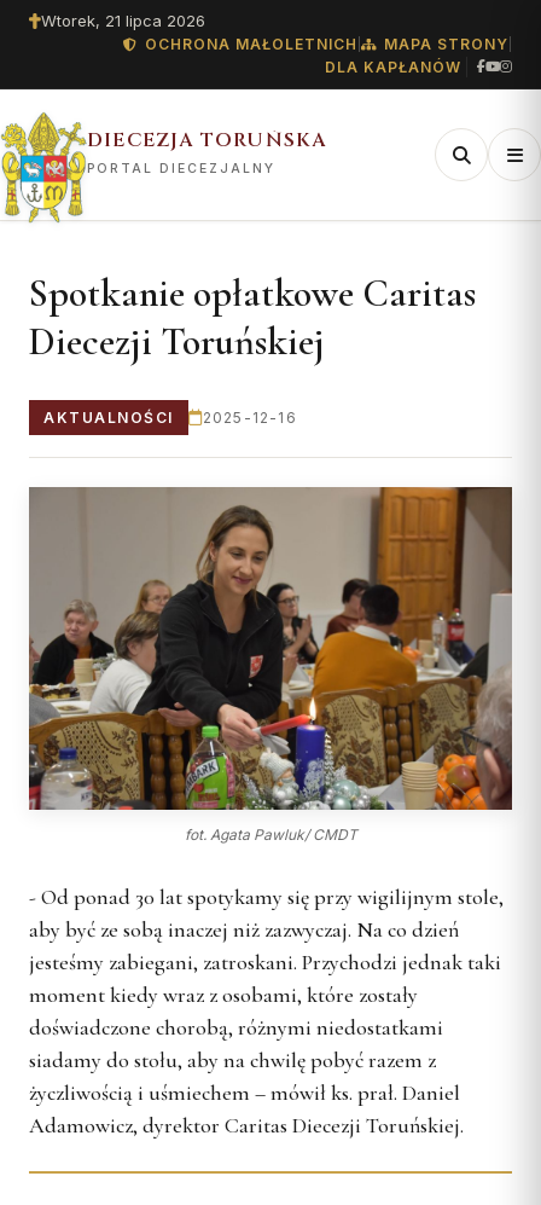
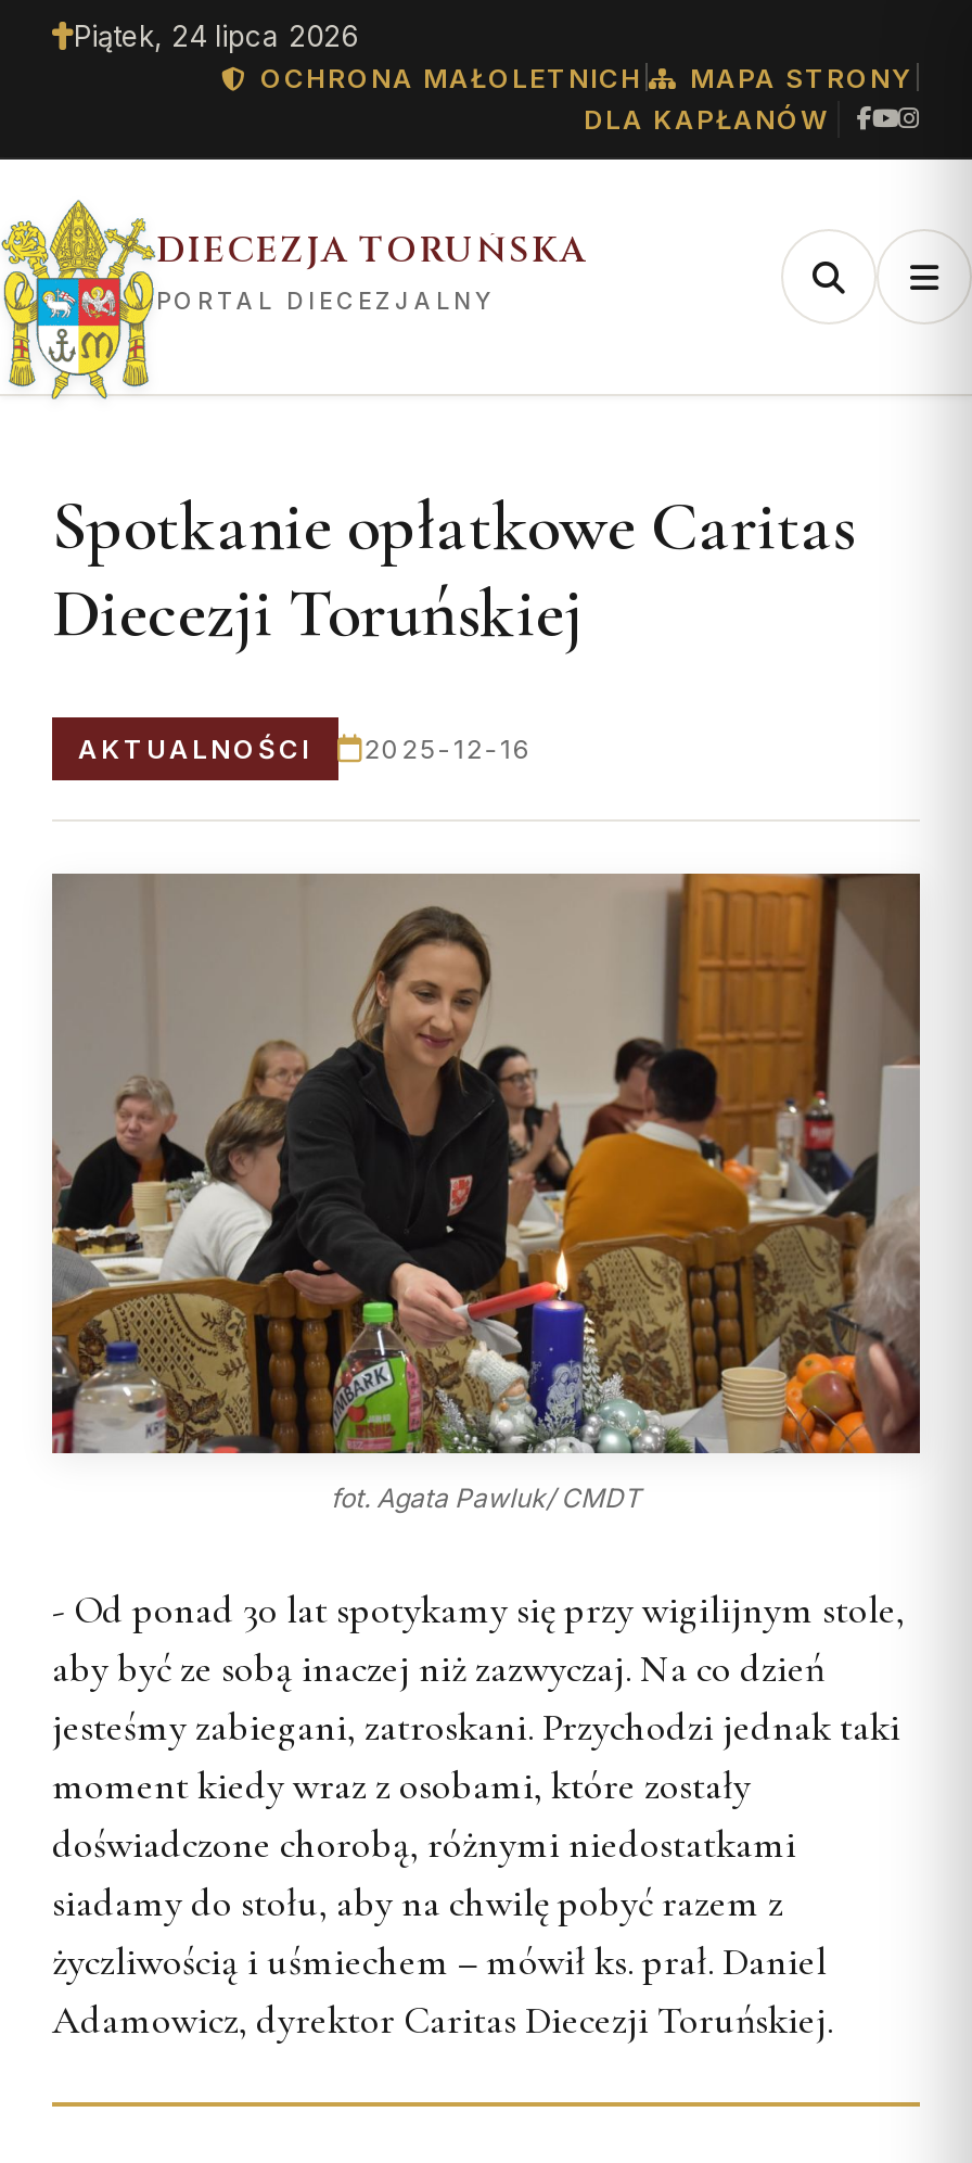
- Wtorek, 21 lipca 2026
+ Piątek, 24 lipca 2026
